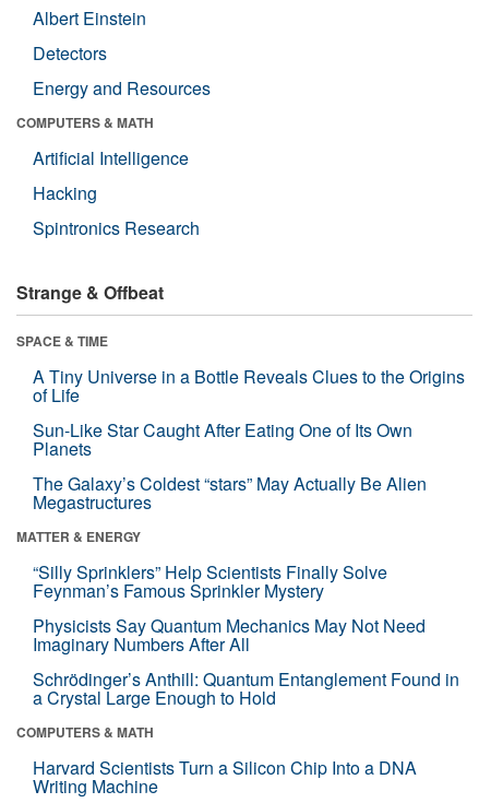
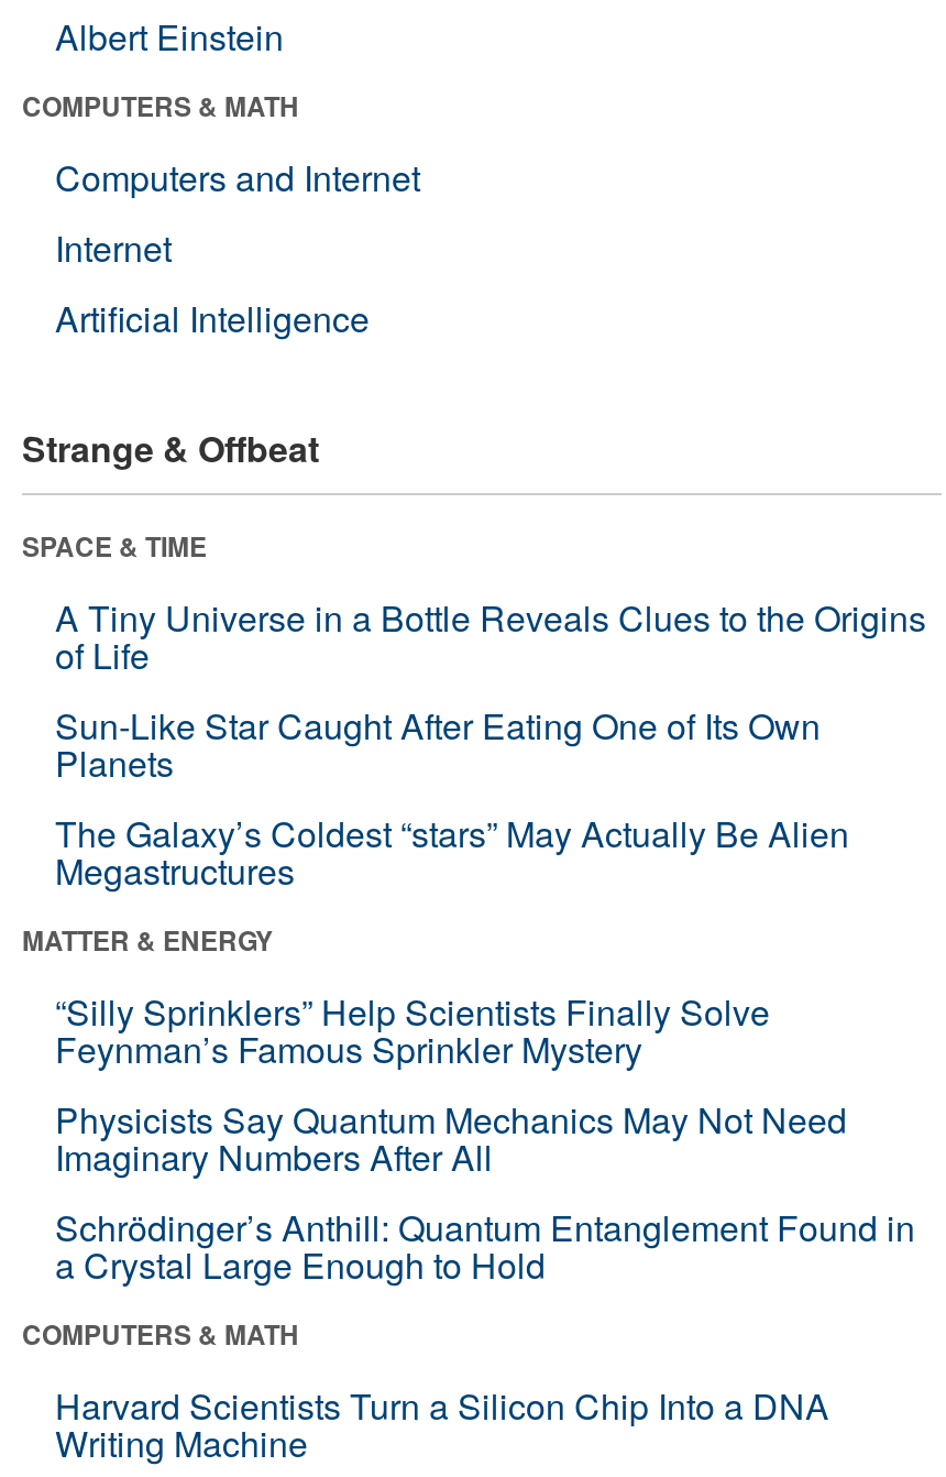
- Detectors
- Energy and Resources

+ Computers and Internet
+ Internet

- Hacking
- Spintronics Research
